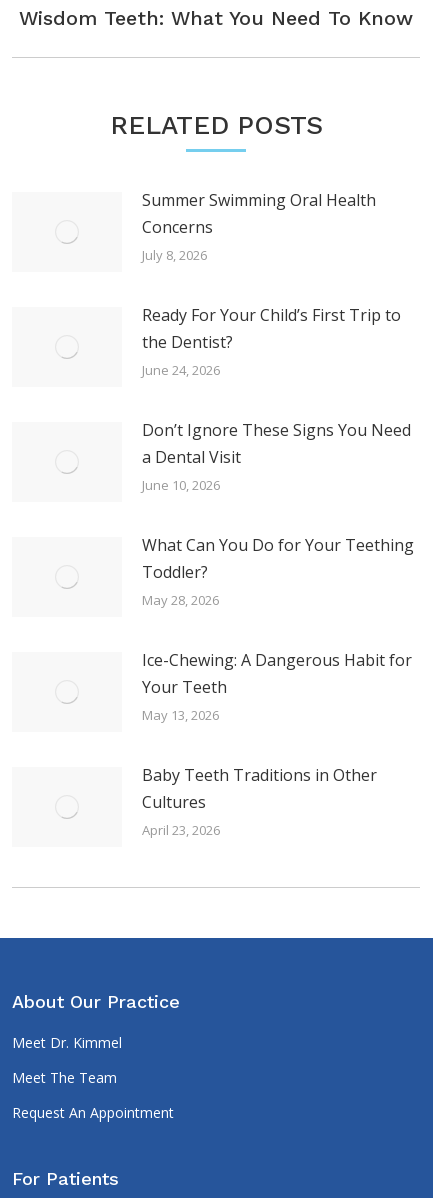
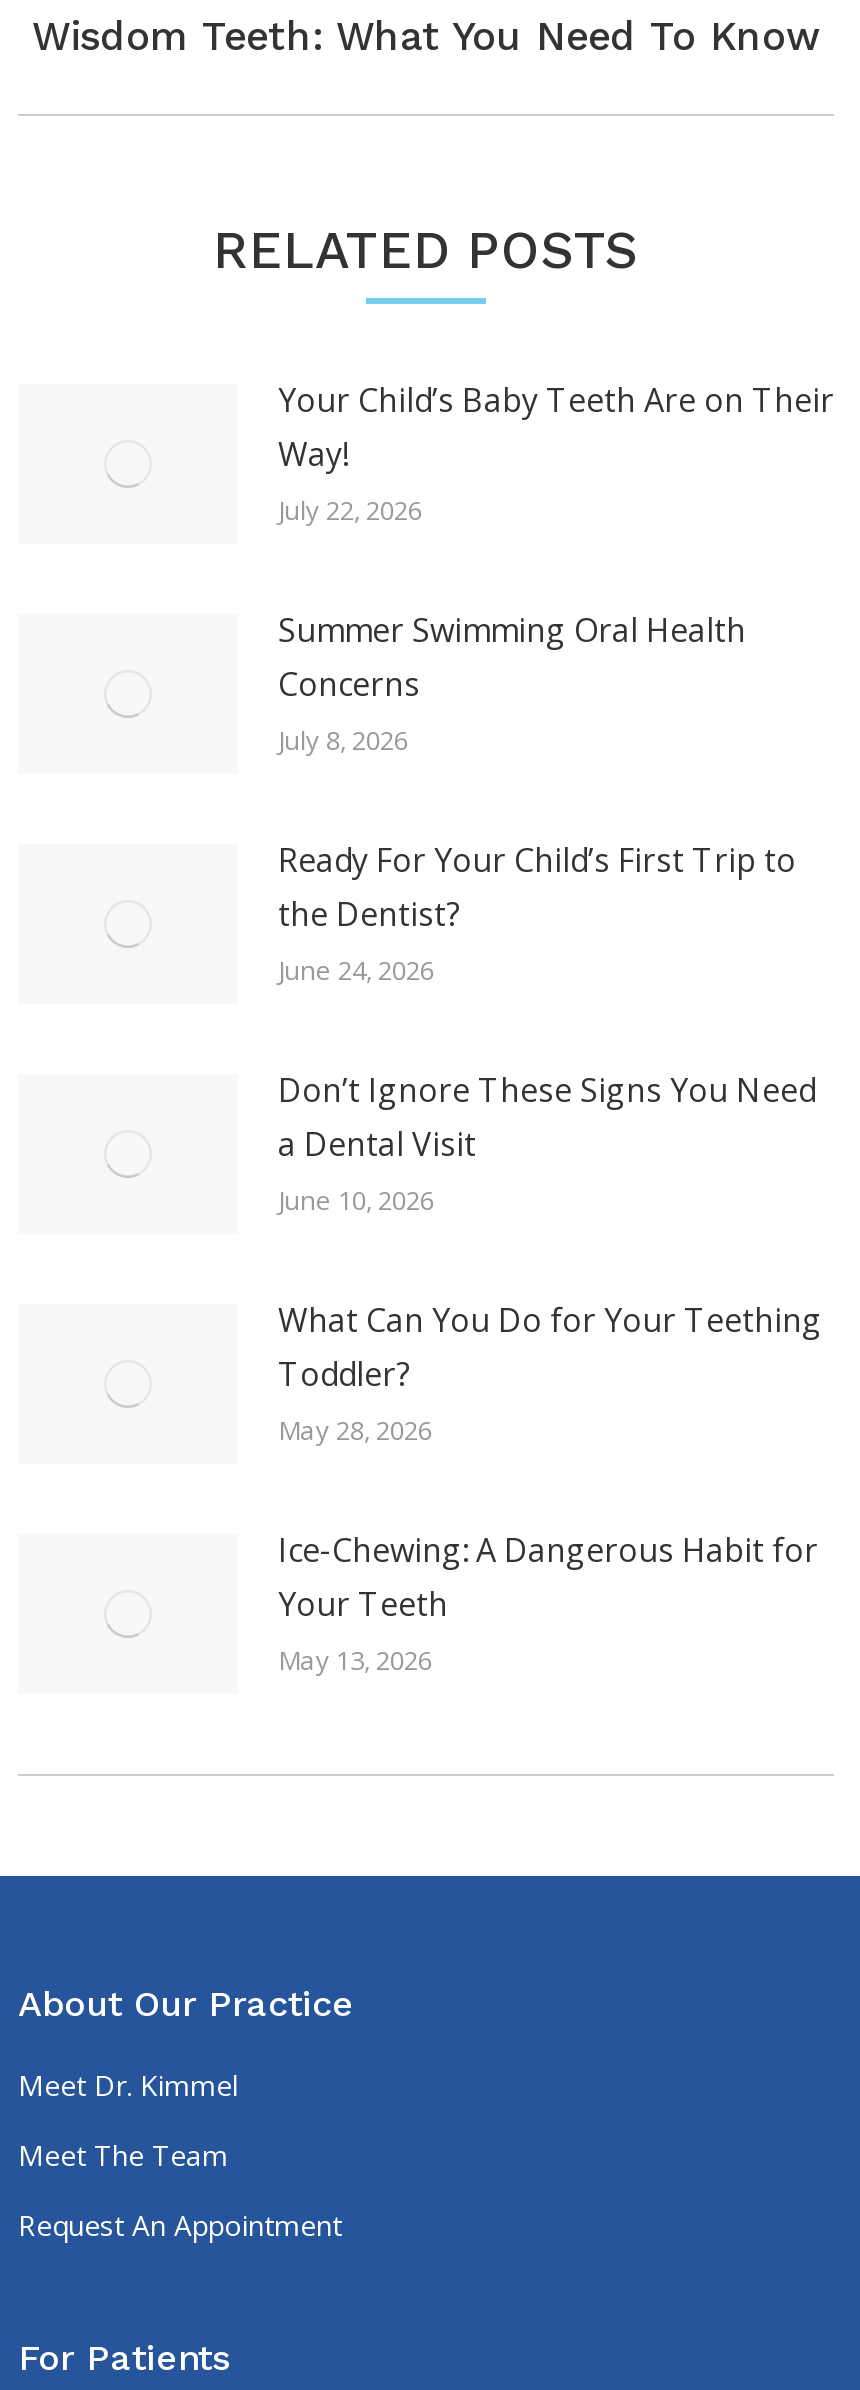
+ Your Child’s Baby Teeth Are on Their
+ Way!
+ July 22, 2026

moved down: Summer Swimming Oral Health | Concerns | July 8, 2026 | ... | Your Teeth | May 13, 2026

- Baby Teeth Traditions in Other
- Cultures
- April 23, 2026
